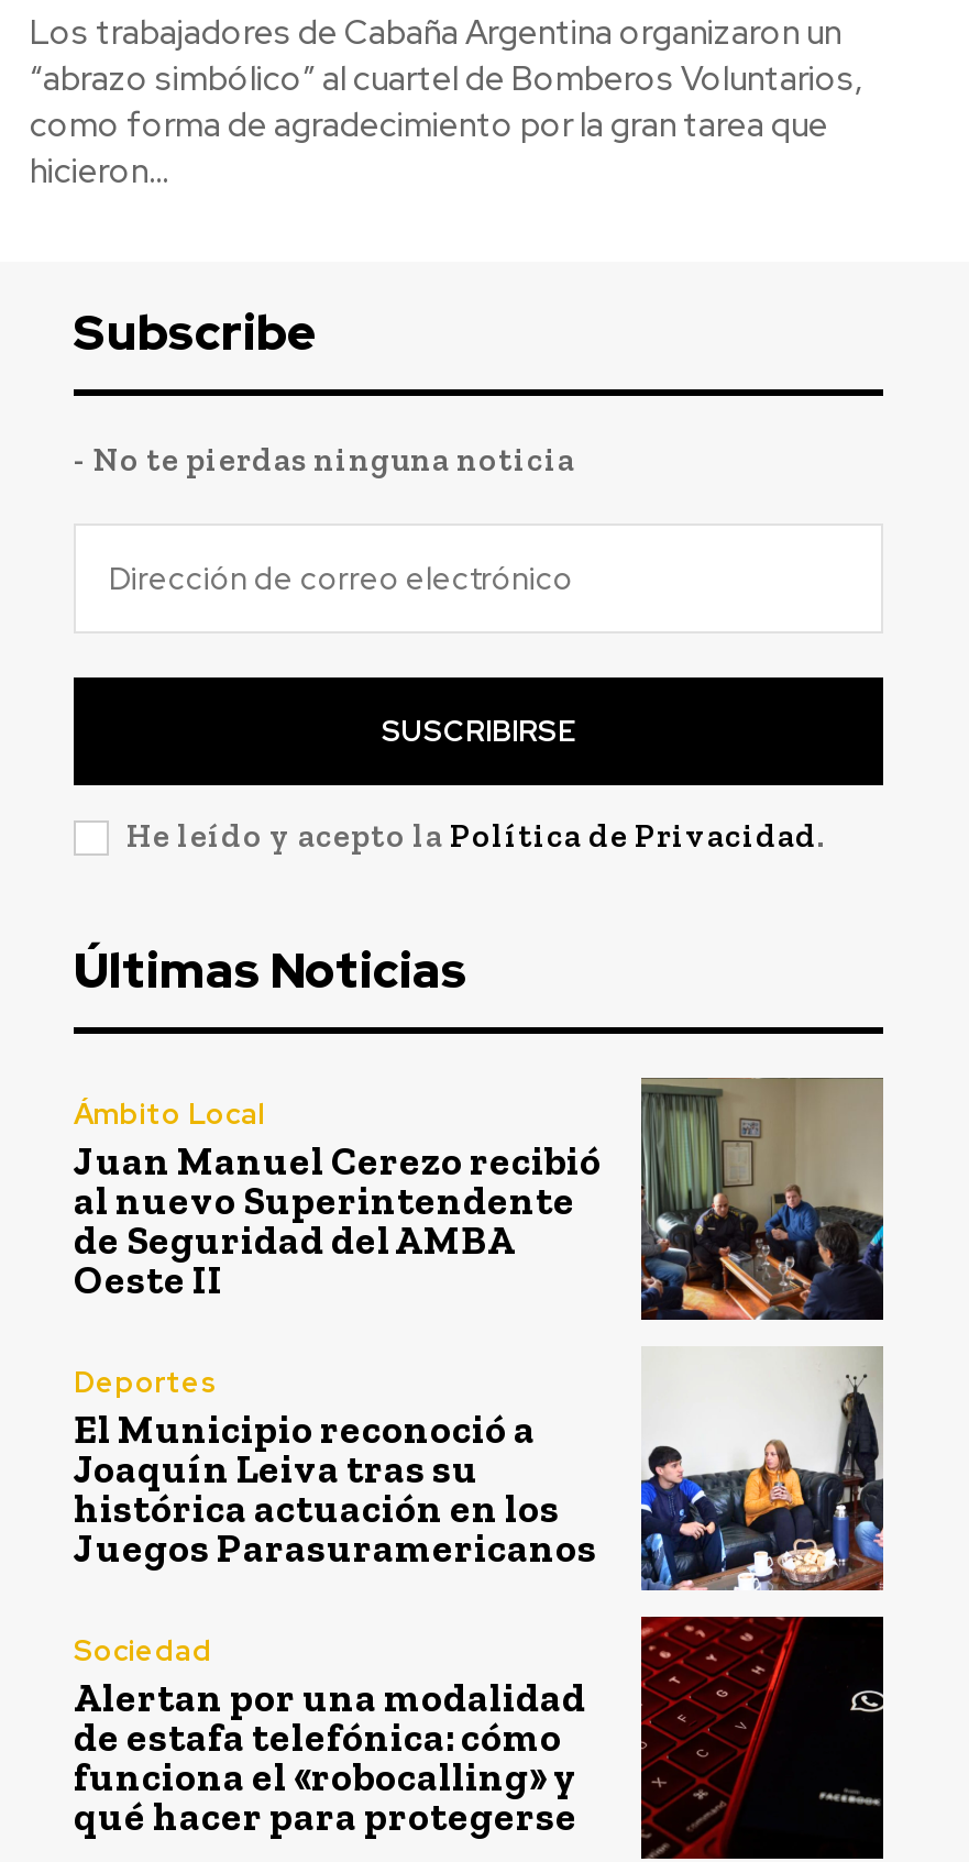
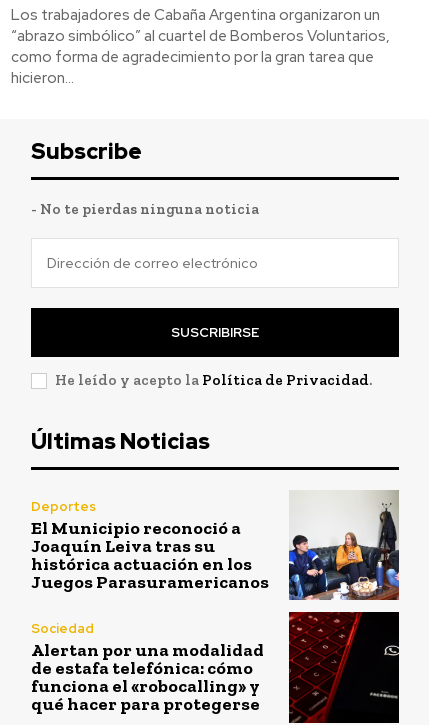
- [image]
- Ámbito Local
- Juan Manuel Cerezo recibió
- al nuevo Superintendente
- de Seguridad del AMBA
- Oeste II
